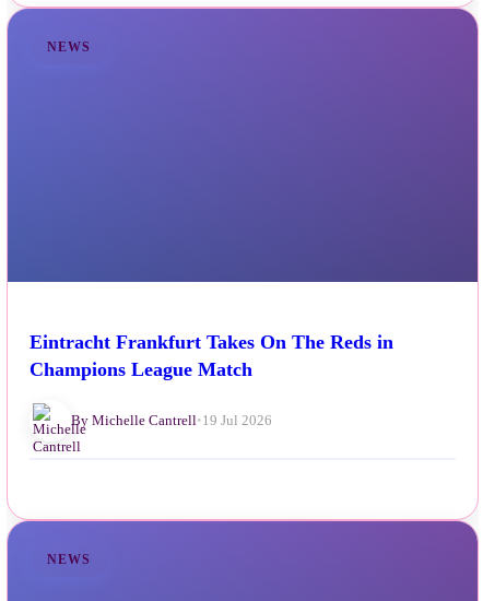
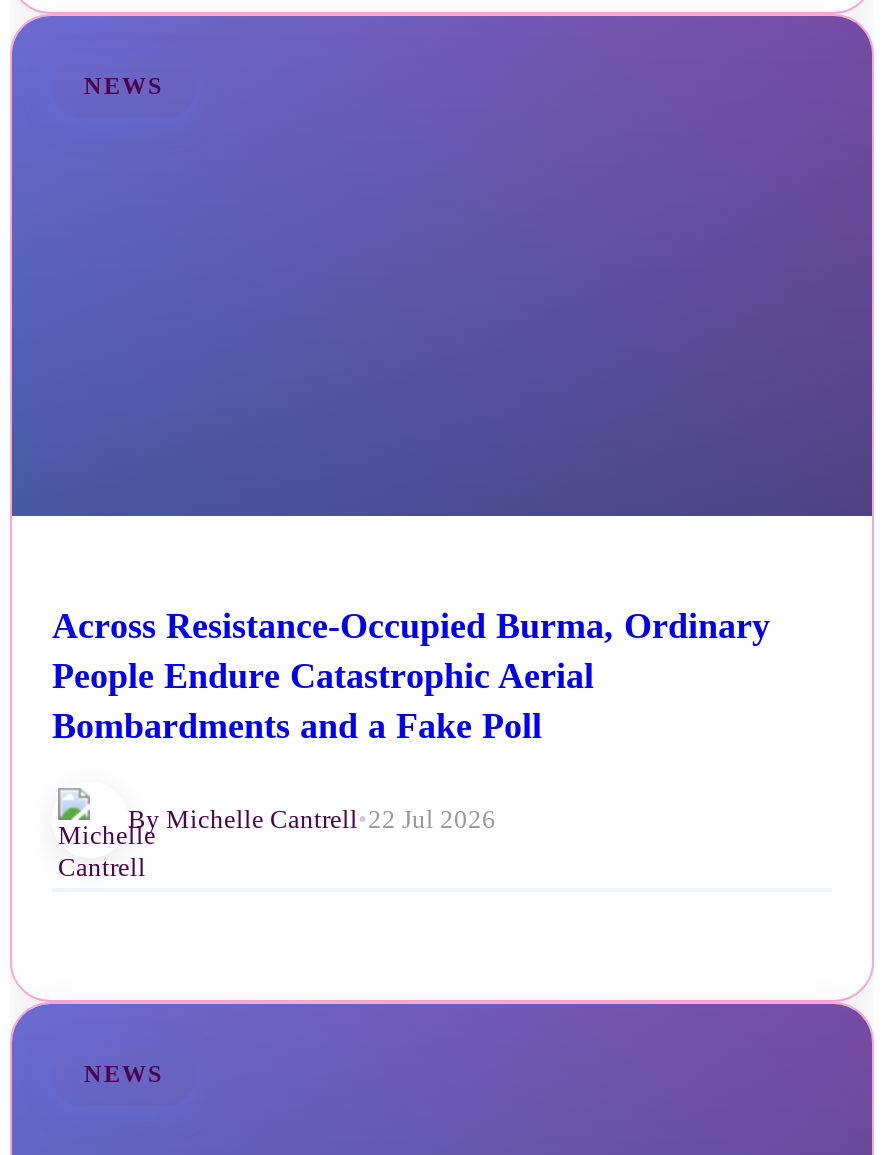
- Eintracht Frankfurt Takes On The Reds in
- Champions League Match
+ Across Resistance-Occupied Burma, Ordinary
+ People Endure Catastrophic Aerial
+ Bombardments and a Fake Poll

- By Michelle Cantrell • 19 Jul 2026
+ By Michelle Cantrell • 22 Jul 2026
